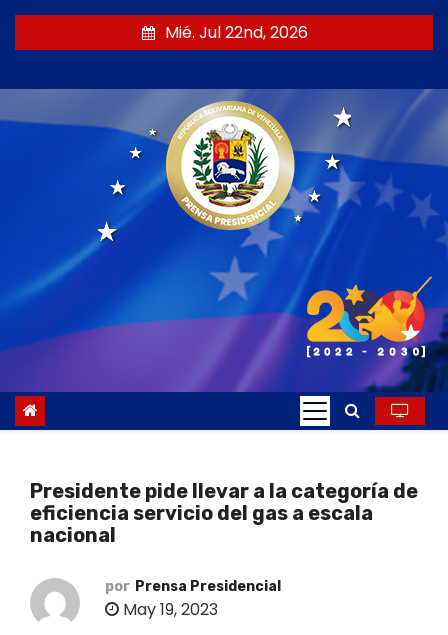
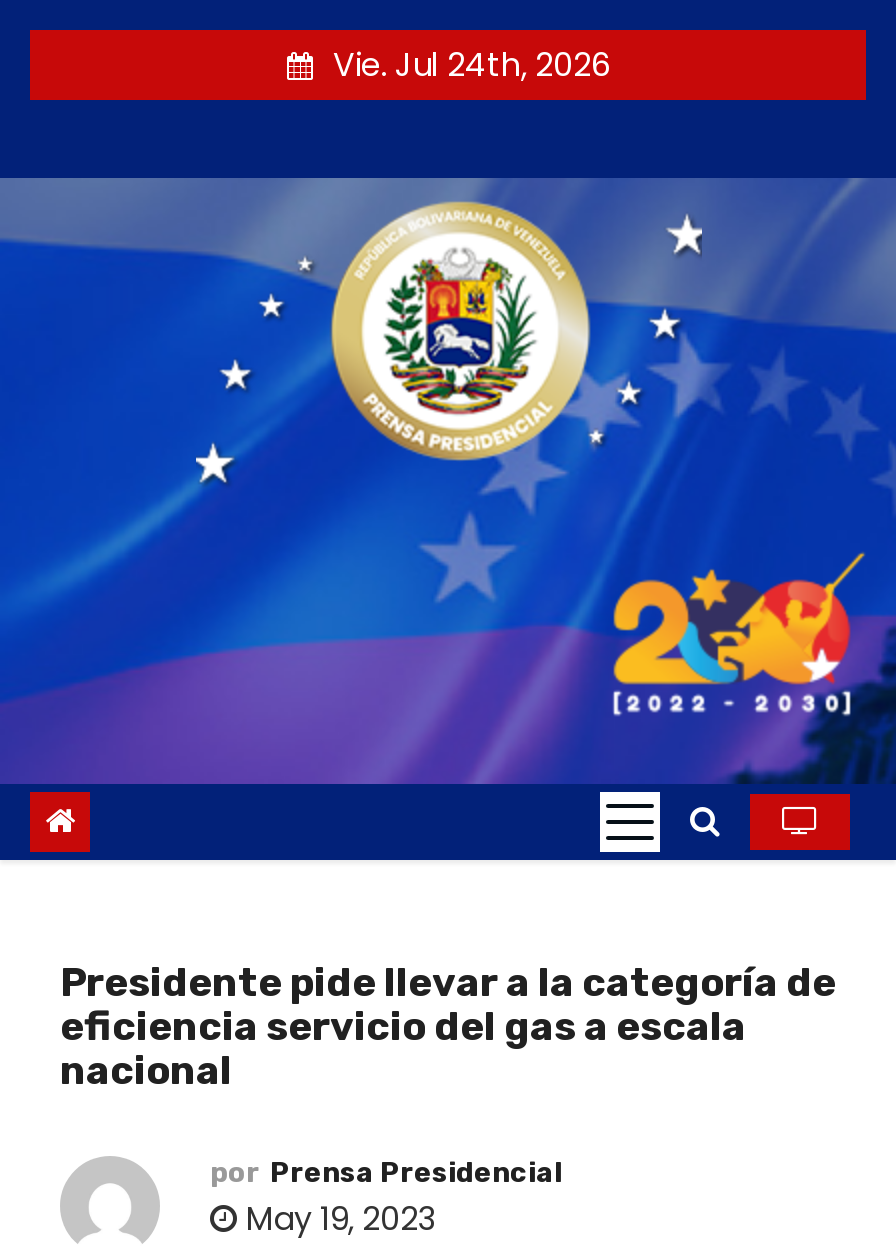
- Mié. Jul 22nd, 2026
+ Vie. Jul 24th, 2026
